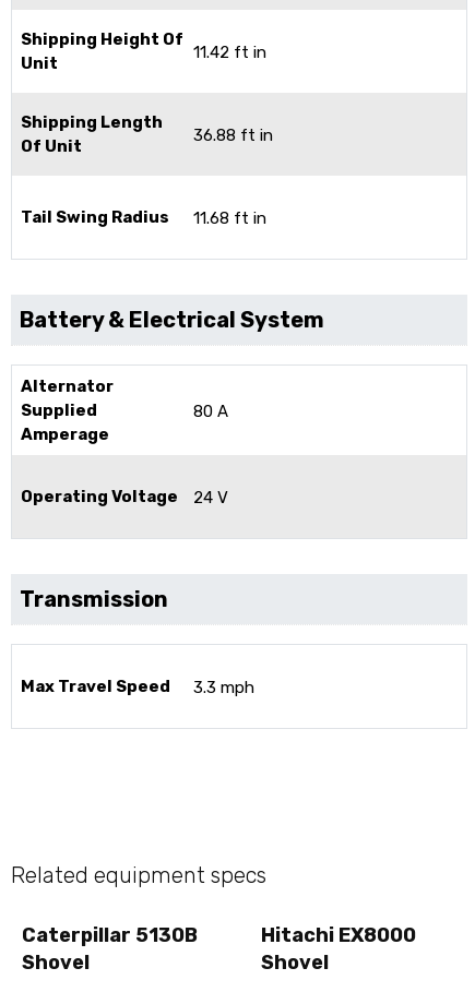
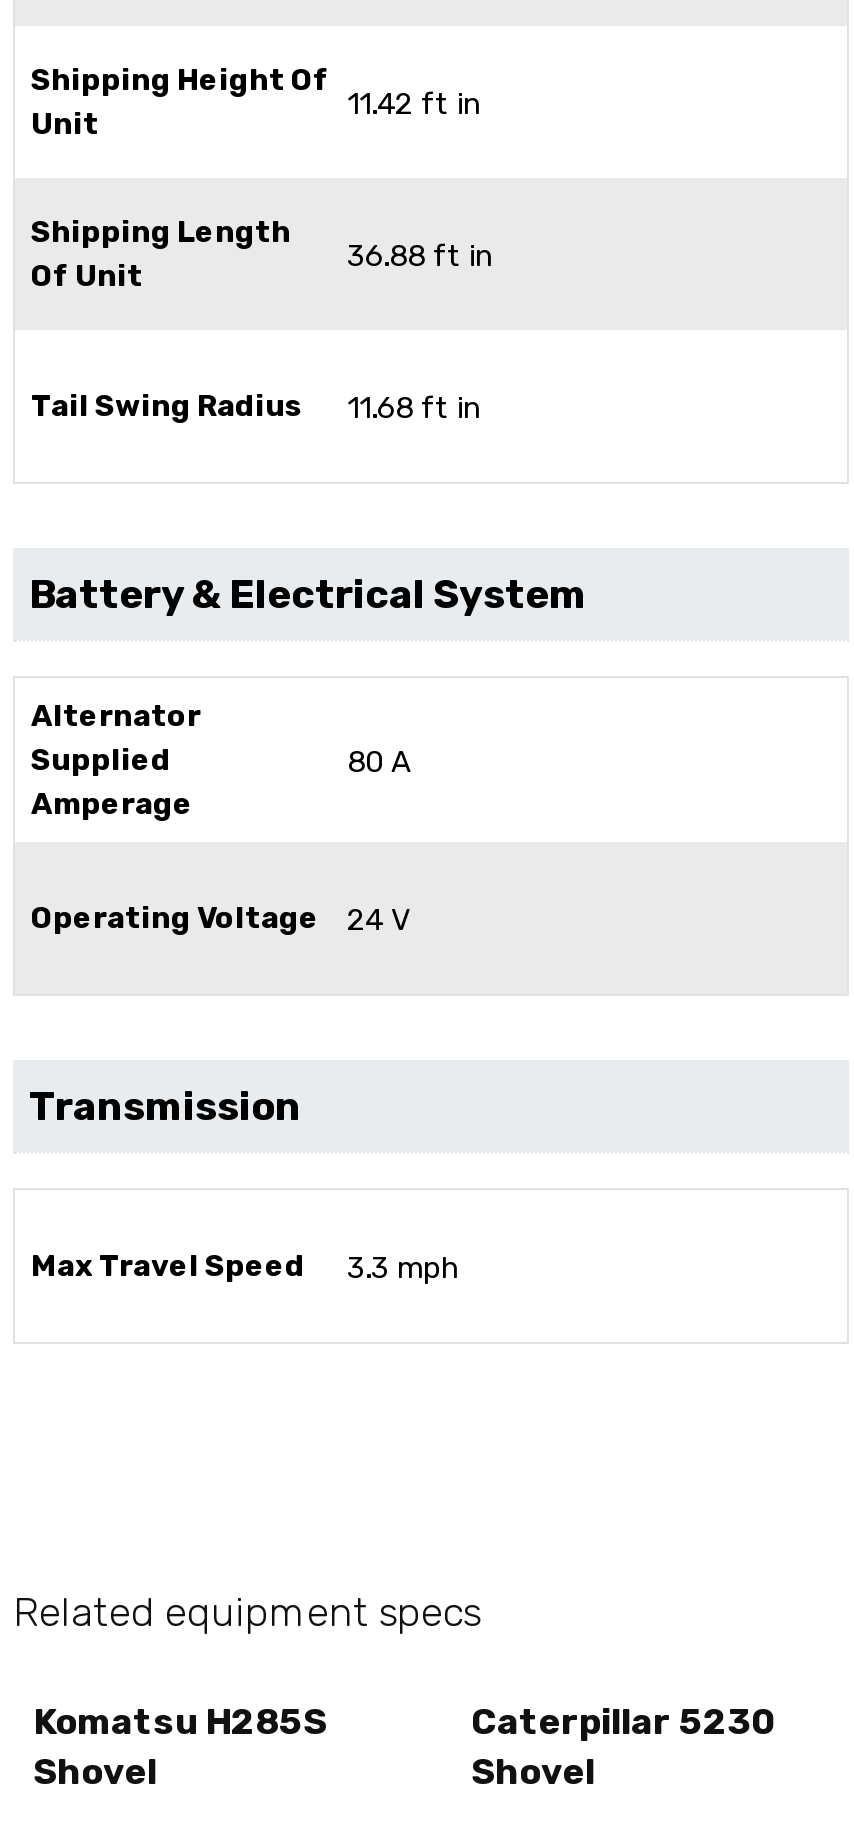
- Caterpillar 5130B
+ Komatsu H285S

- Hitachi EX8000
+ Caterpillar 5230
